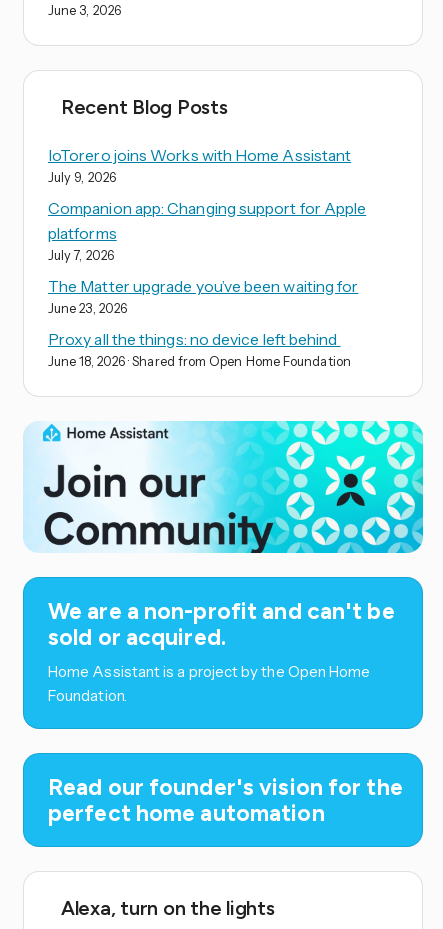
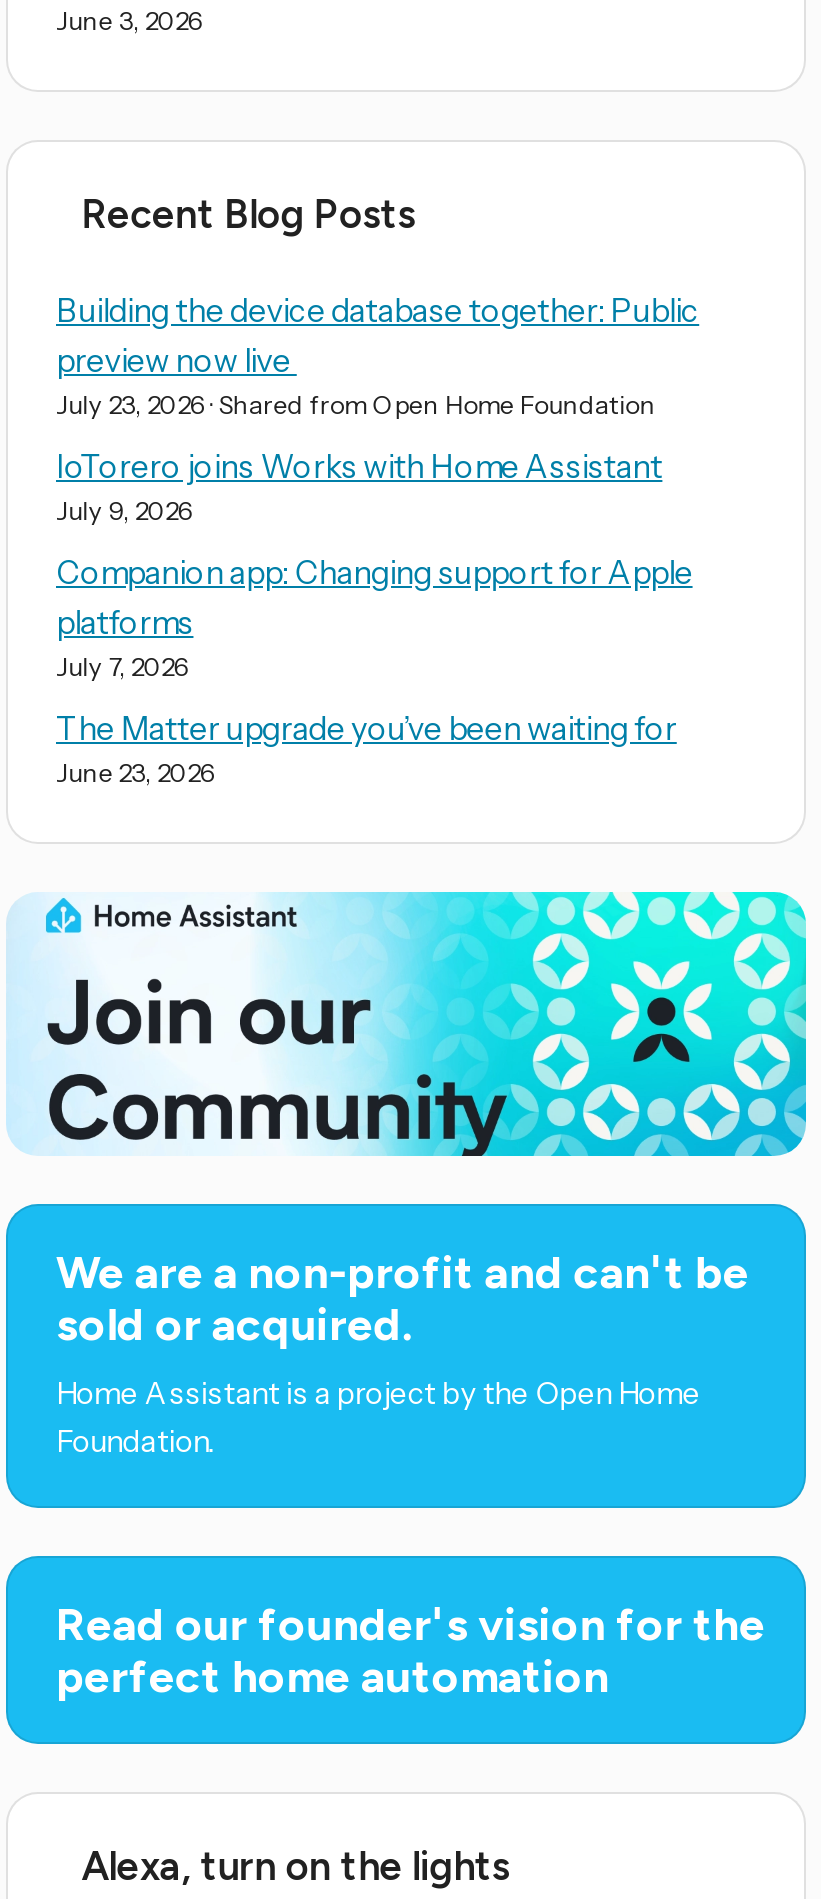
+ Building the device database together: Public
+ preview now live
+ July 23, 2026 · Shared from Open Home Foundation

moved down: IoTorero joins Works with Home Assistant | July 9, 2026 | Companion app: Changing support for Apple | platforms | July 7, 2026 | The Matter upgrade you’ve been waiting for | June 23, 2026

- Proxy all the things: no device left behind
- June 18, 2026 · Shared from Open Home Foundation
